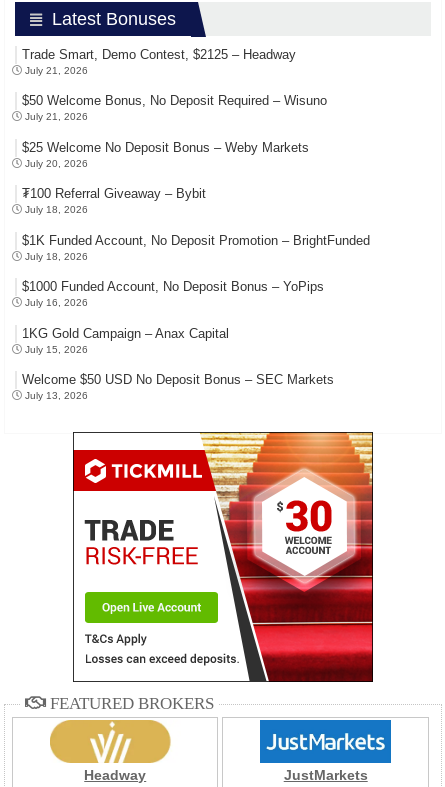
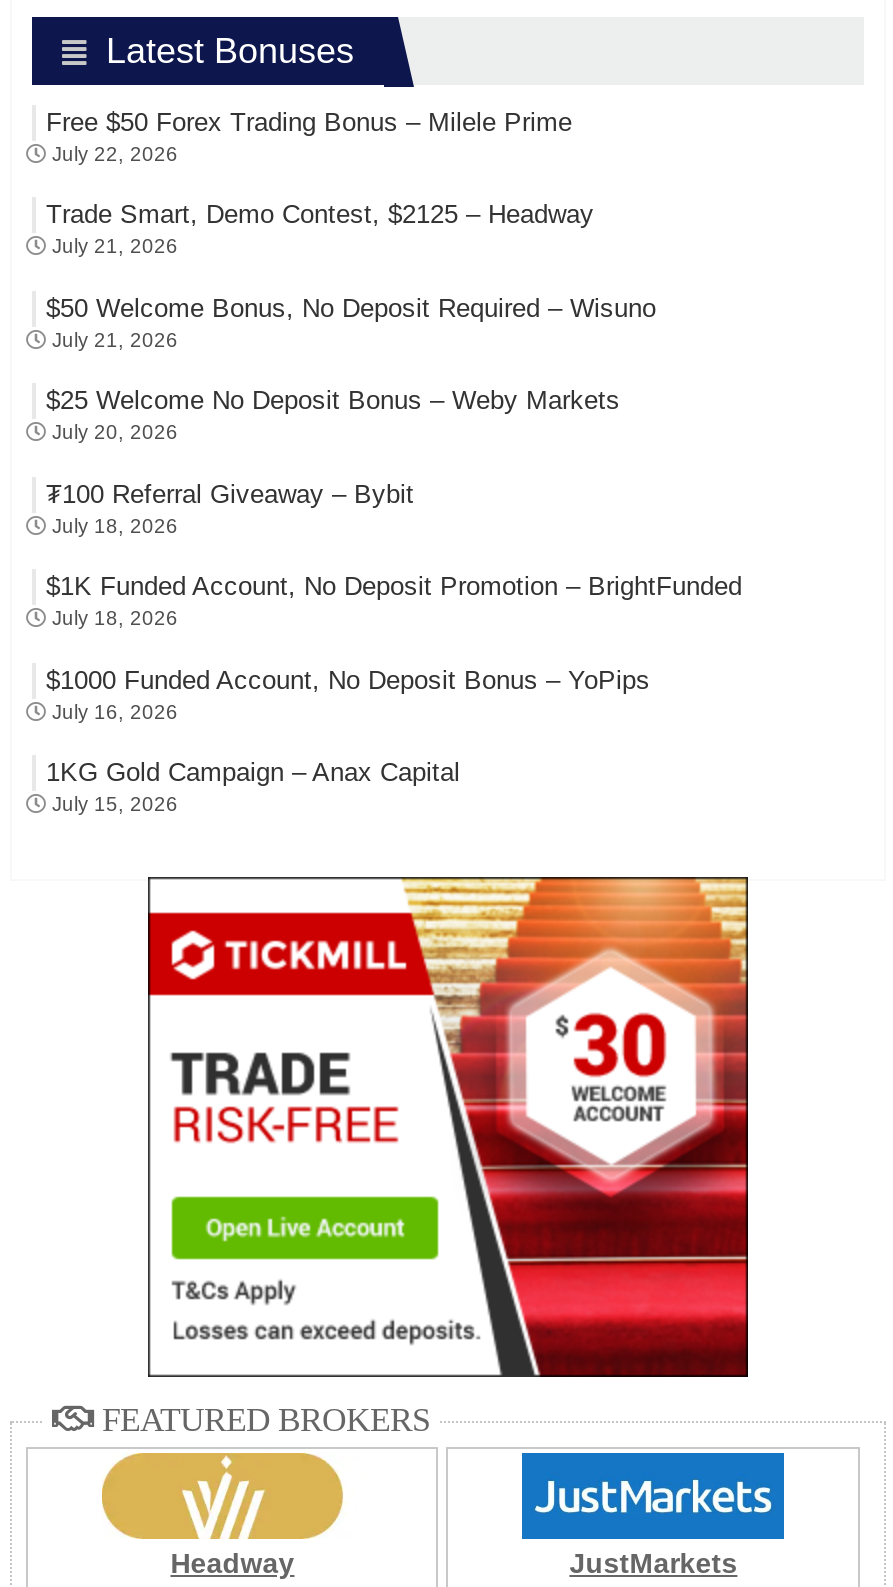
+ Free $50 Forex Trading Bonus – Milele Prime
+ July 22, 2026

moved down: Trade Smart, Demo Contest, $2125 – Headway | July 21, 2026 | $50 Welcome Bonus, No Deposit Required – Wisuno | ... | 1KG Gold Campaign – Anax Capital | July 15, 2026

- Welcome $50 USD No Deposit Bonus – SEC Markets
- July 13, 2026
